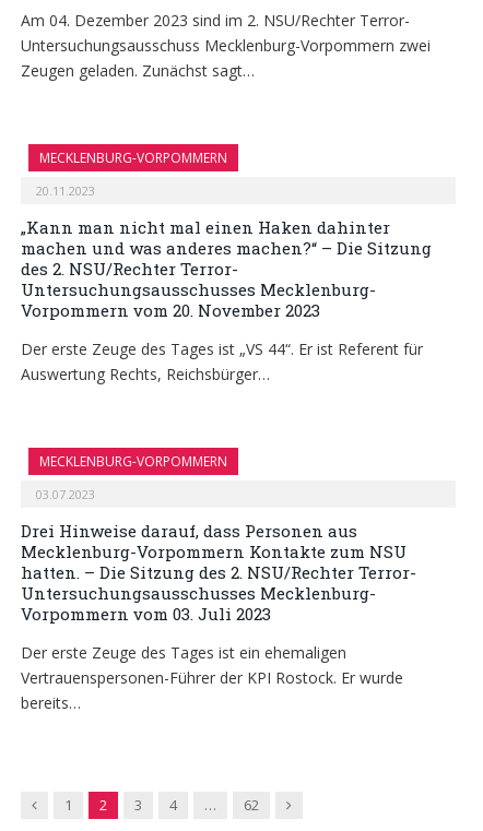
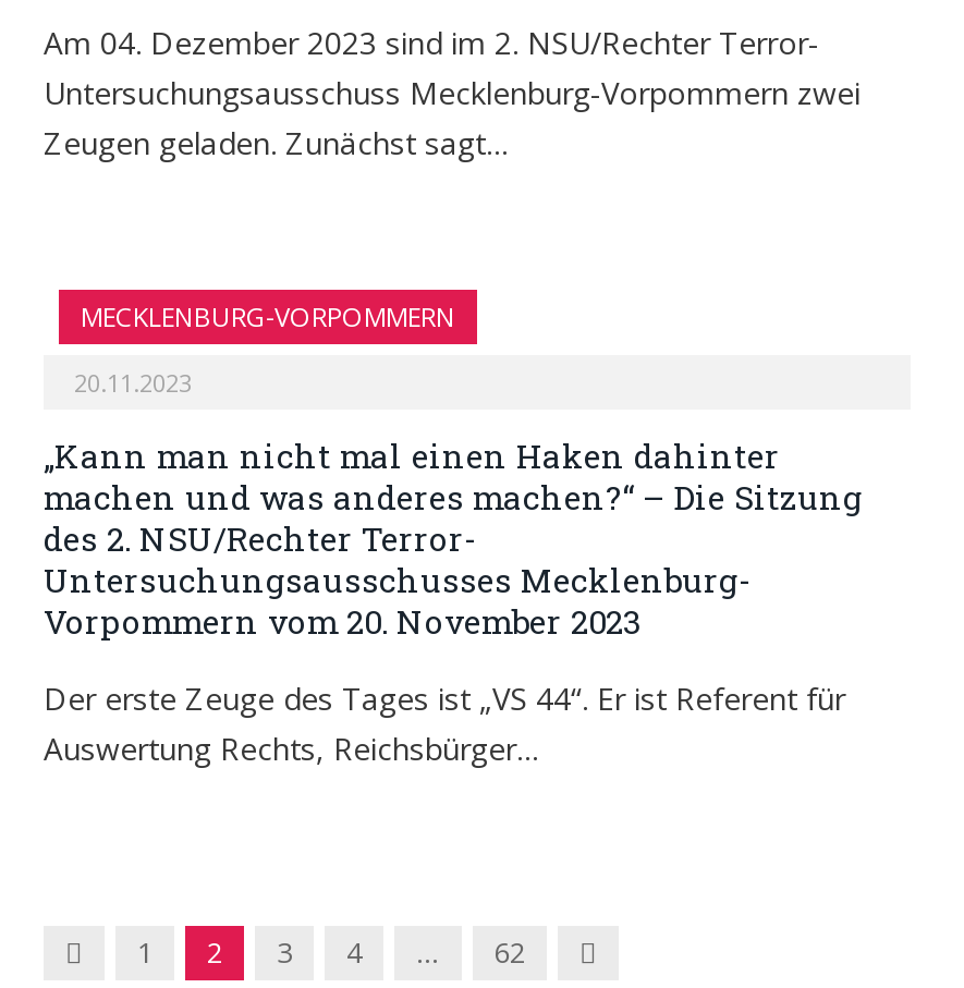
- MECKLENBURG-VORPOMMERN
- 03.07.2023
- Drei Hinweise darauf, dass Personen aus
- Mecklenburg-Vorpommern Kontakte zum NSU
- hatten. – Die Sitzung des 2. NSU/Rechter Terror-
- Untersuchungsausschusses Mecklenburg-
- Vorpommern vom 03. Juli 2023
- Der erste Zeuge des Tages ist ein ehemaligen
- Vertrauenspersonen-Führer der KPI Rostock. Er wurde
- bereits…
